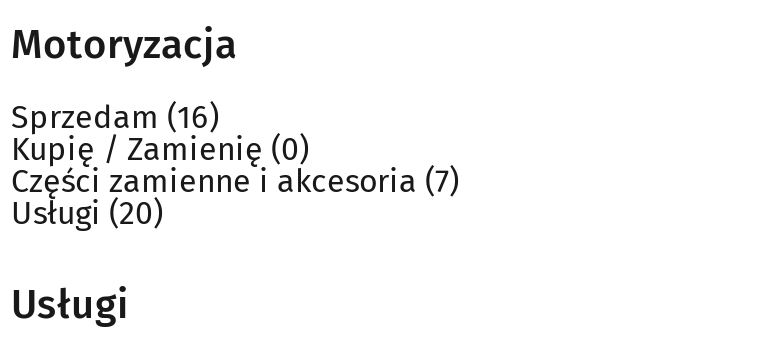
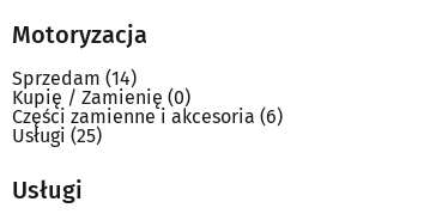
- Sprzedam (16)
+ Sprzedam (14)

- Części zamienne i akcesoria (7)
+ Części zamienne i akcesoria (6)

- Usługi (20)
+ Usługi (25)
